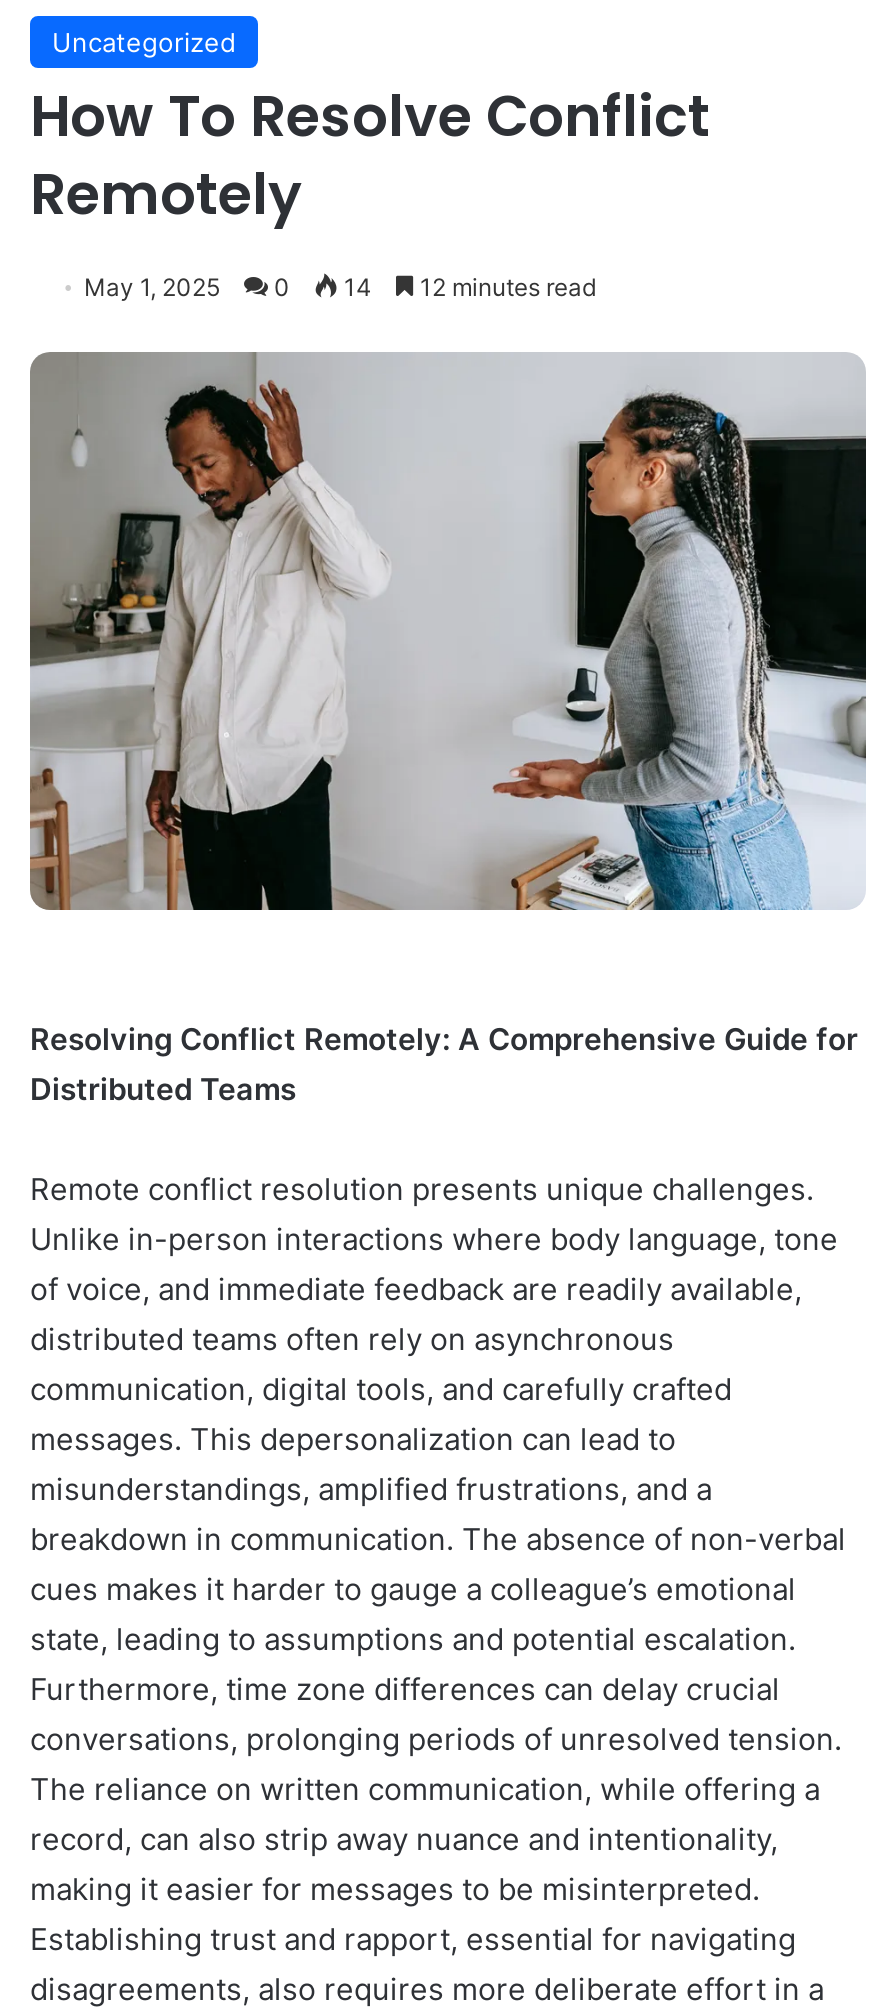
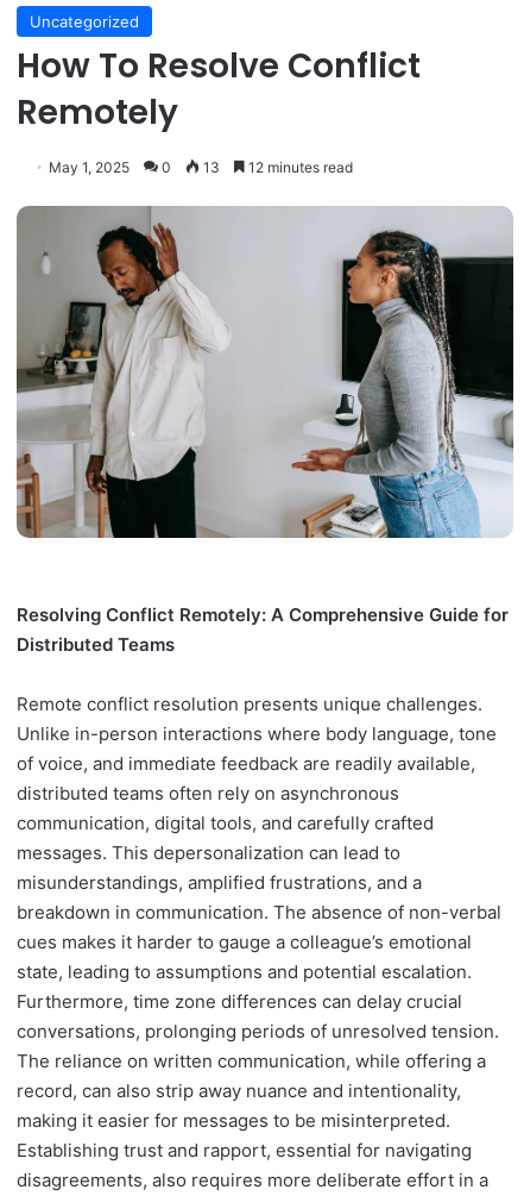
- May 1, 2025 0 14 12 minutes read
+ May 1, 2025 0 13 12 minutes read
